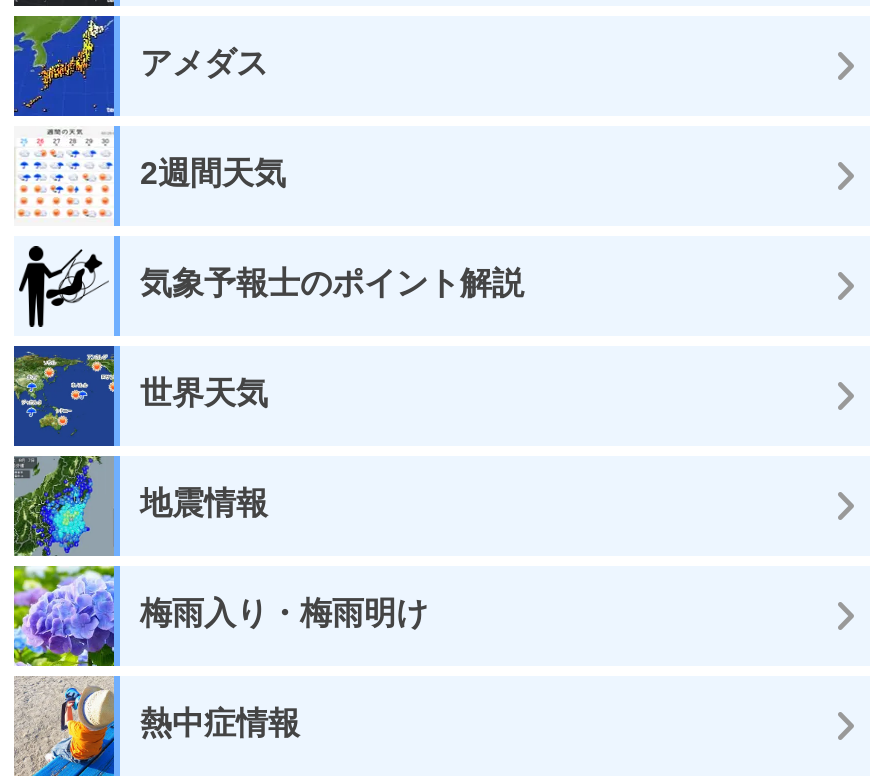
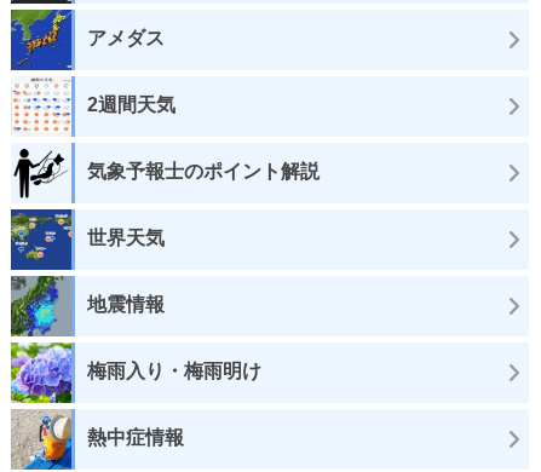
- [image]
+ [image]
